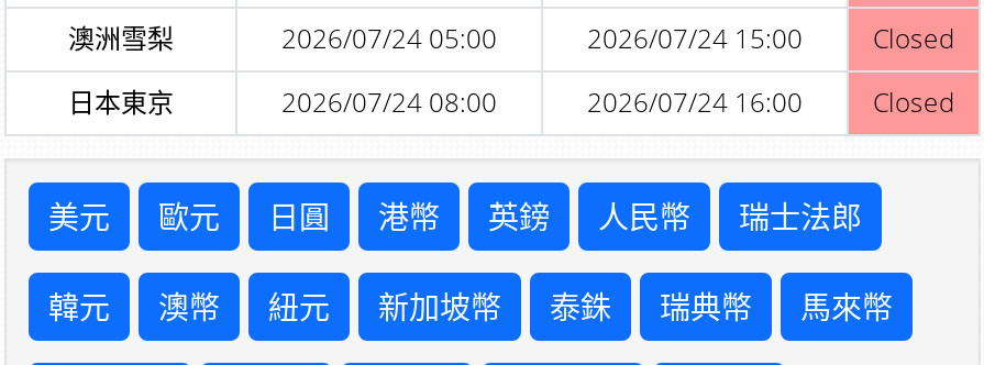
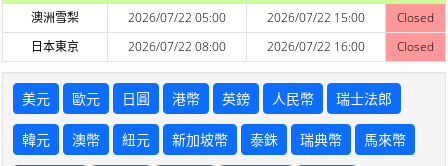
- 2026/07/24 05:00
+ 2026/07/22 05:00

- 2026/07/24 15:00 Closed
+ 2026/07/22 15:00 Closed

- 2026/07/24 08:00
+ 2026/07/22 08:00

- 2026/07/24 16:00 Closed
+ 2026/07/22 16:00 Closed
